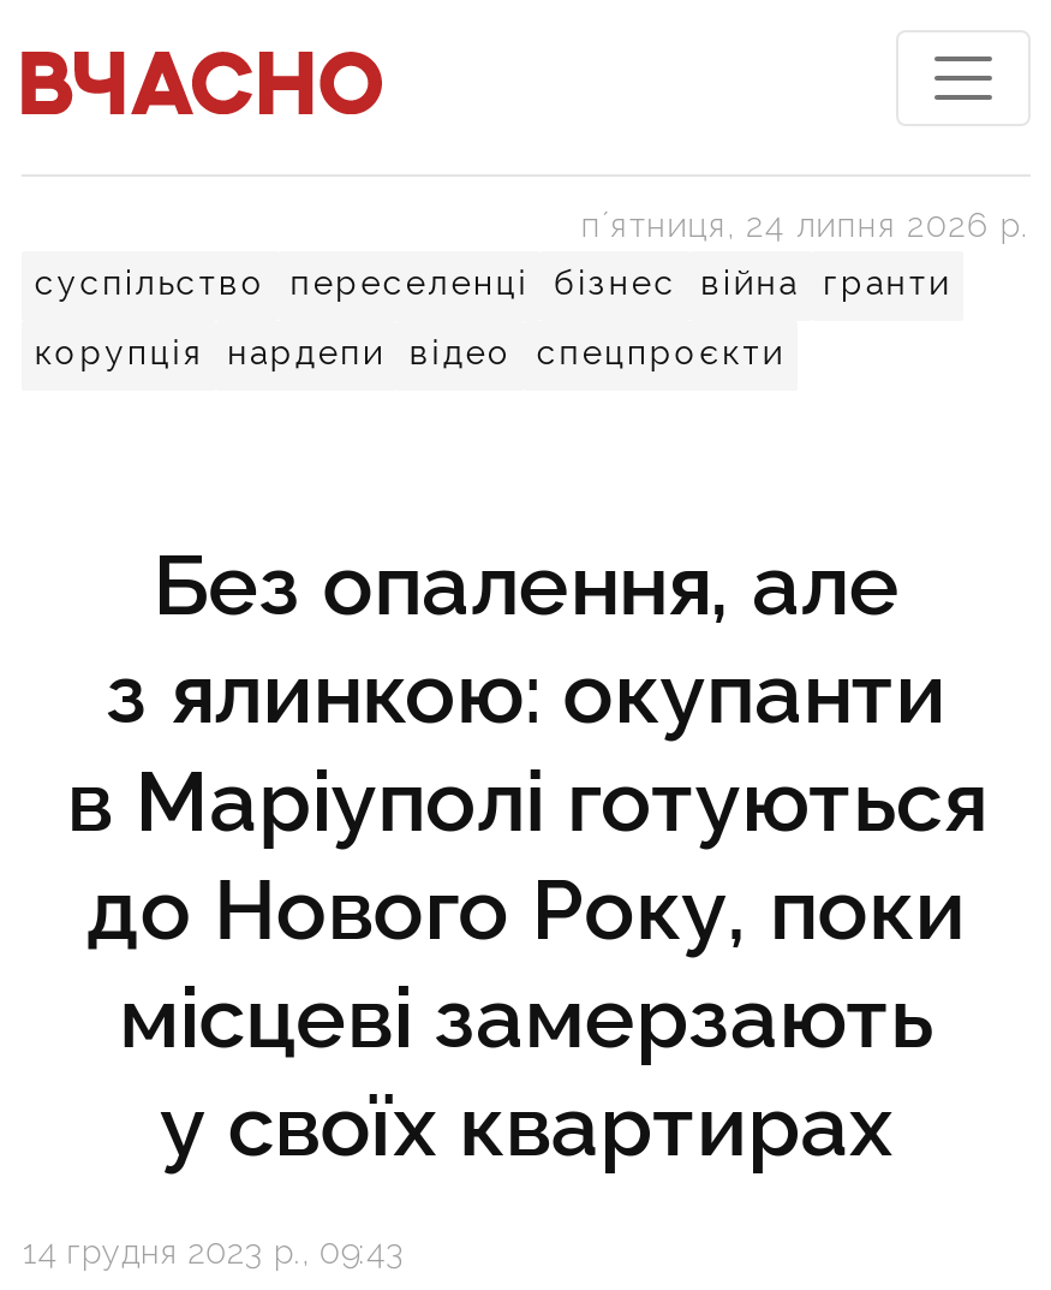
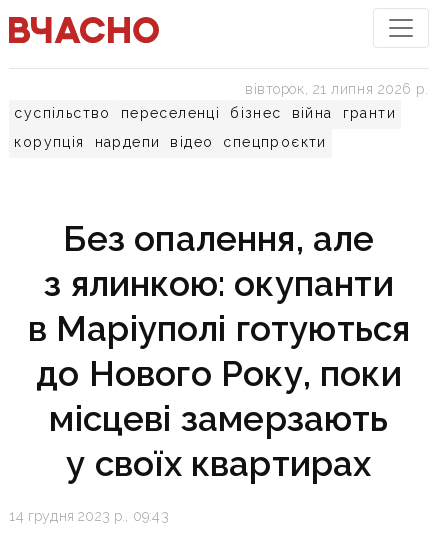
- пʼятниця, 24 липня 2026 р.
+ вівторок, 21 липня 2026 р.
